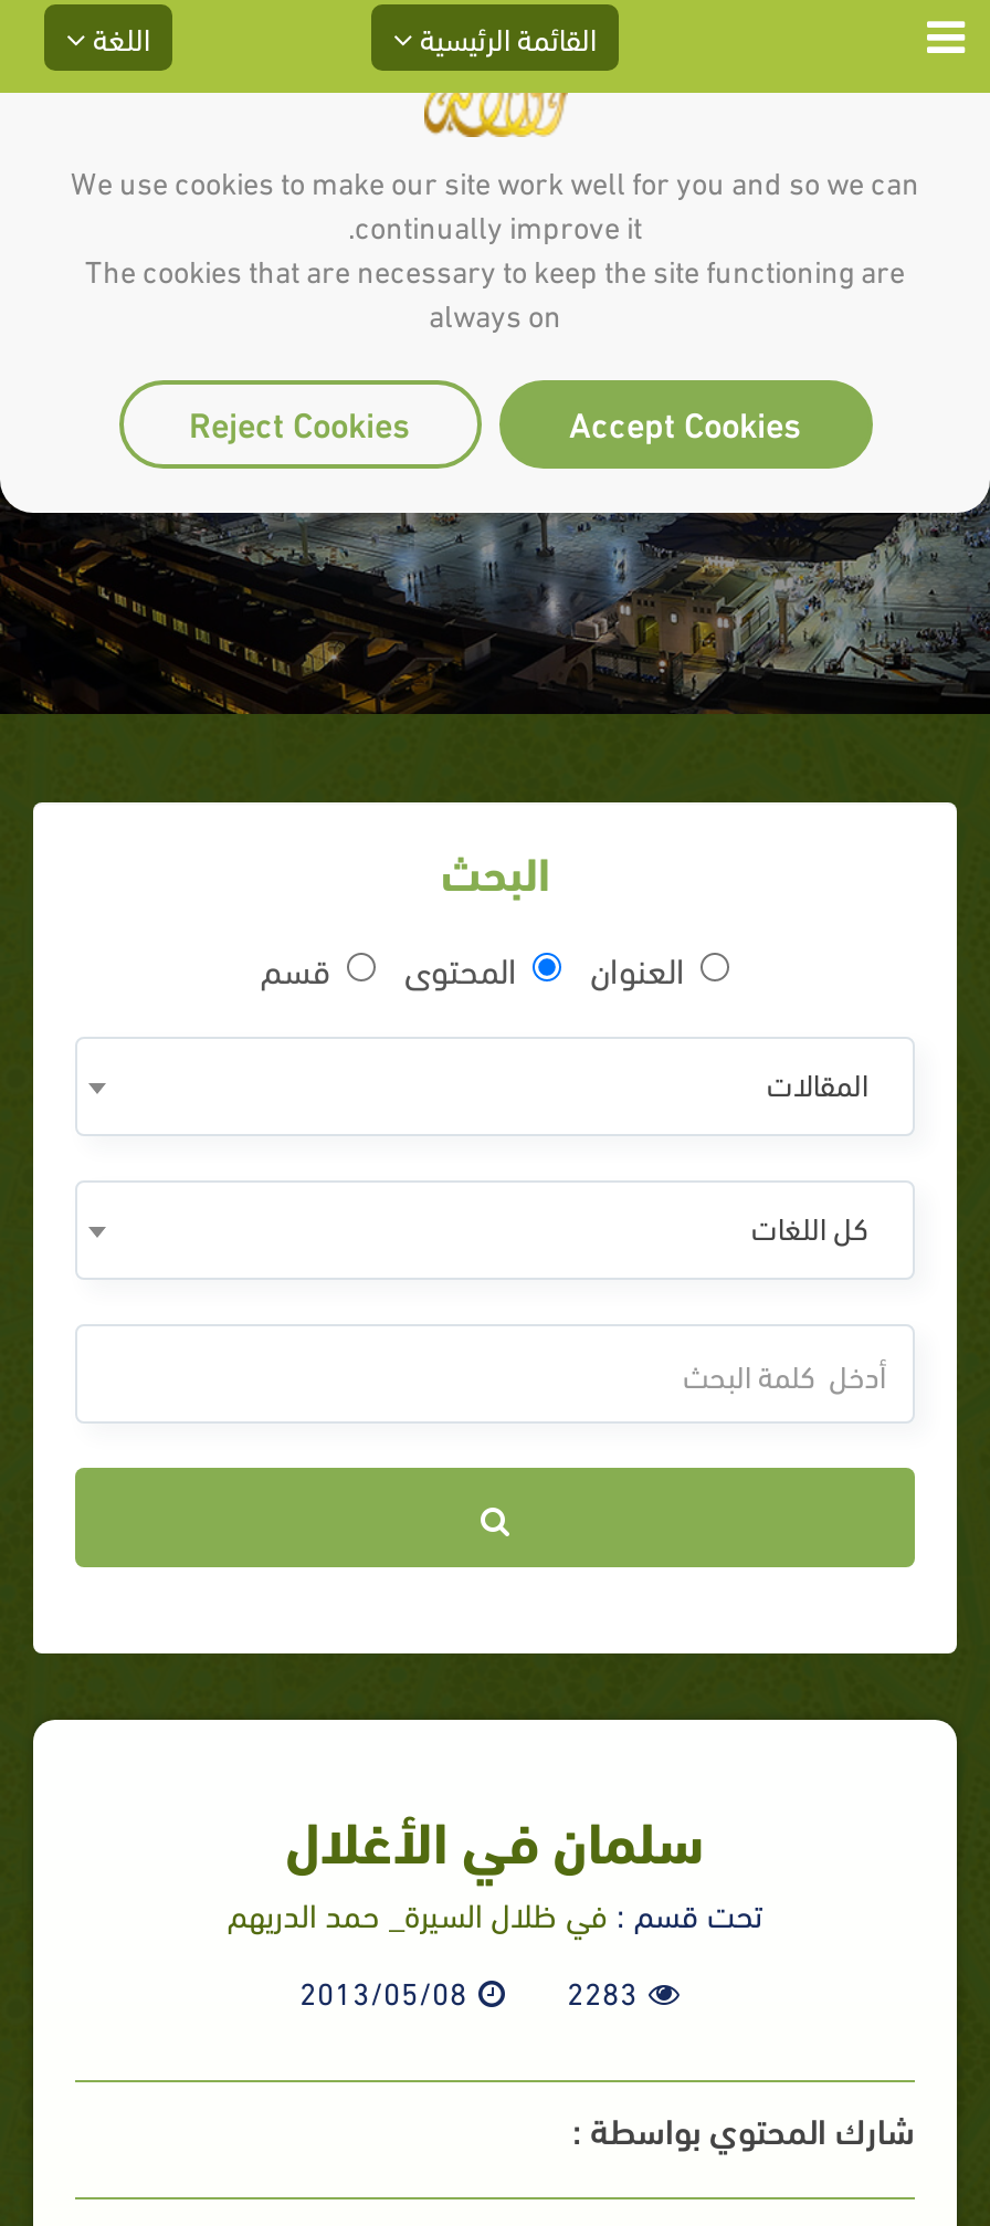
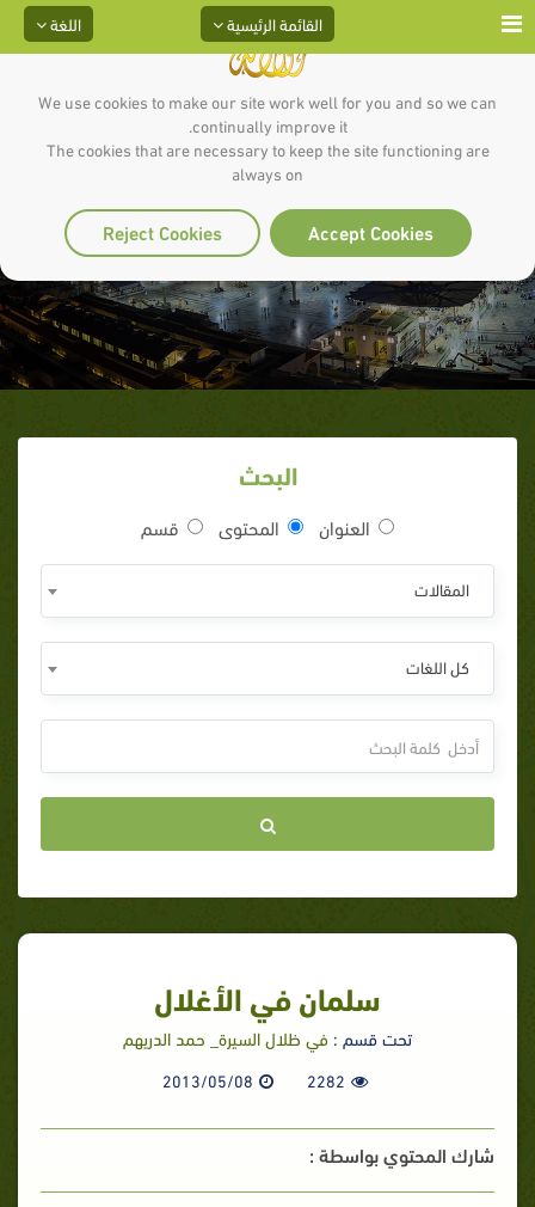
- 2283
+ 2282
